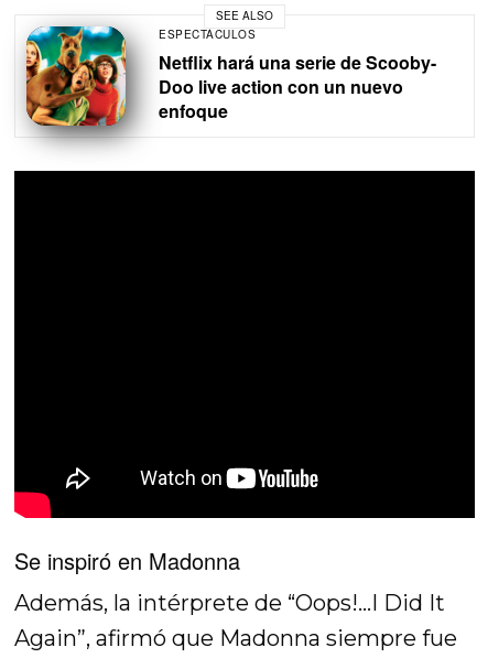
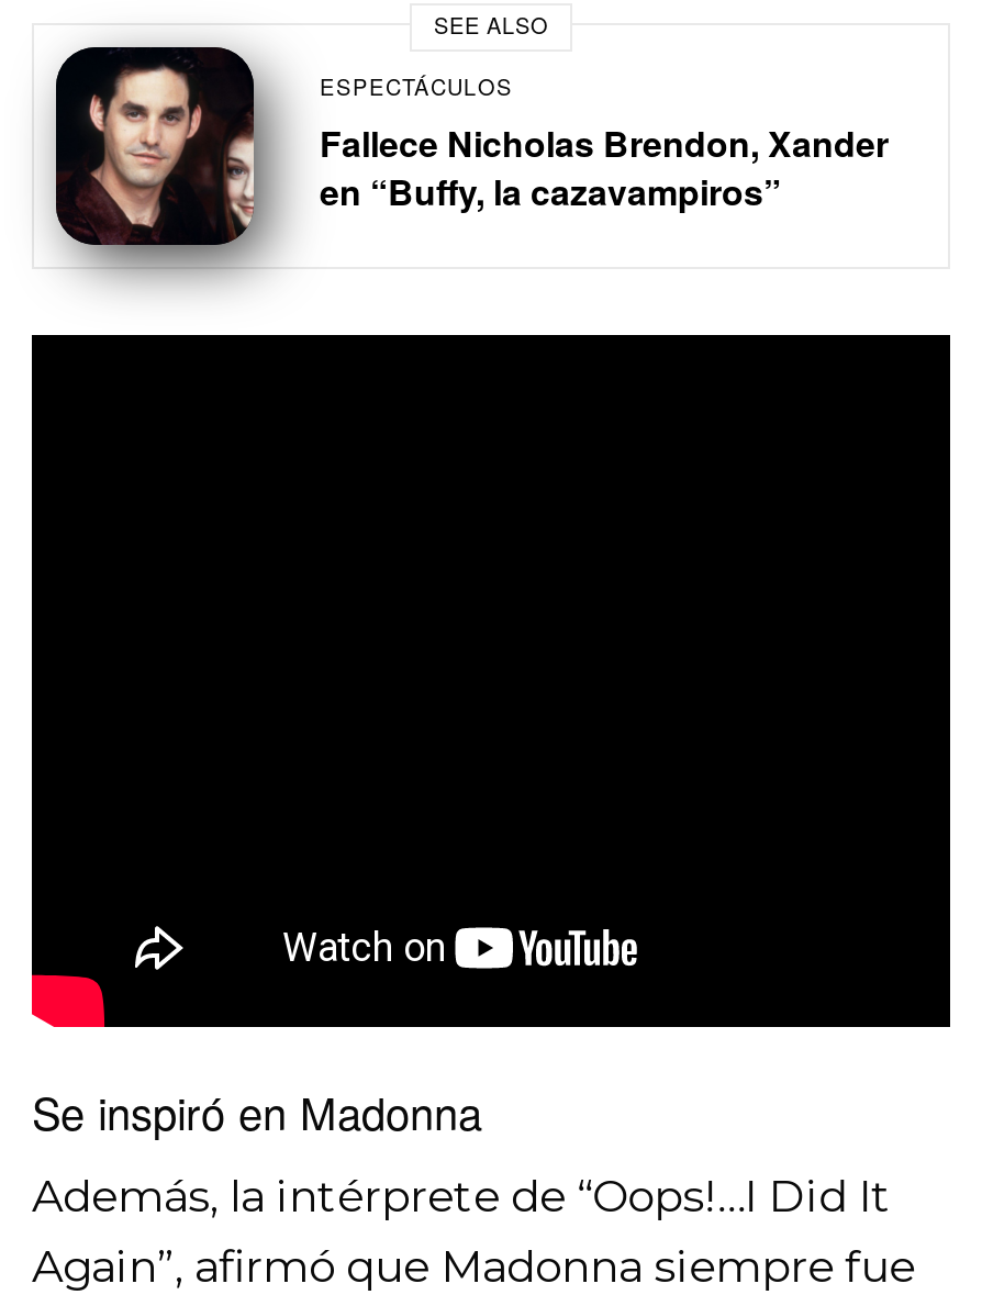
- [image]
- Netflix hará una serie de Scooby-
- Doo live action con un nuevo
- enfoque
+ [image]
+ Fallece Nicholas Brendon, Xander
+ en “Buffy, la cazavampiros”
